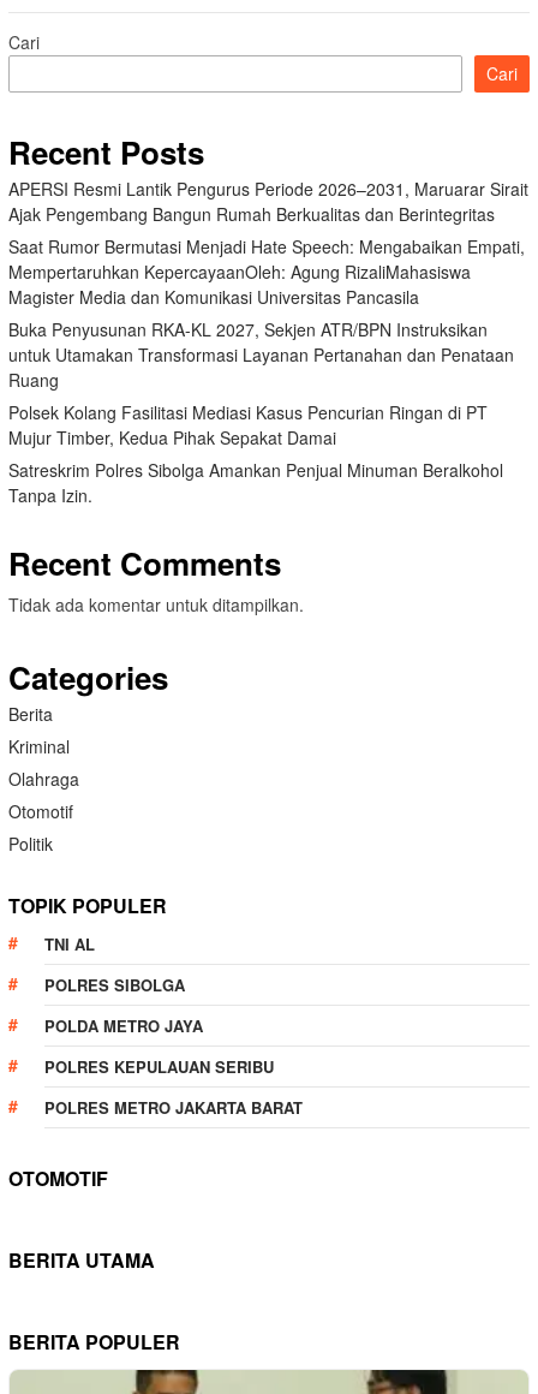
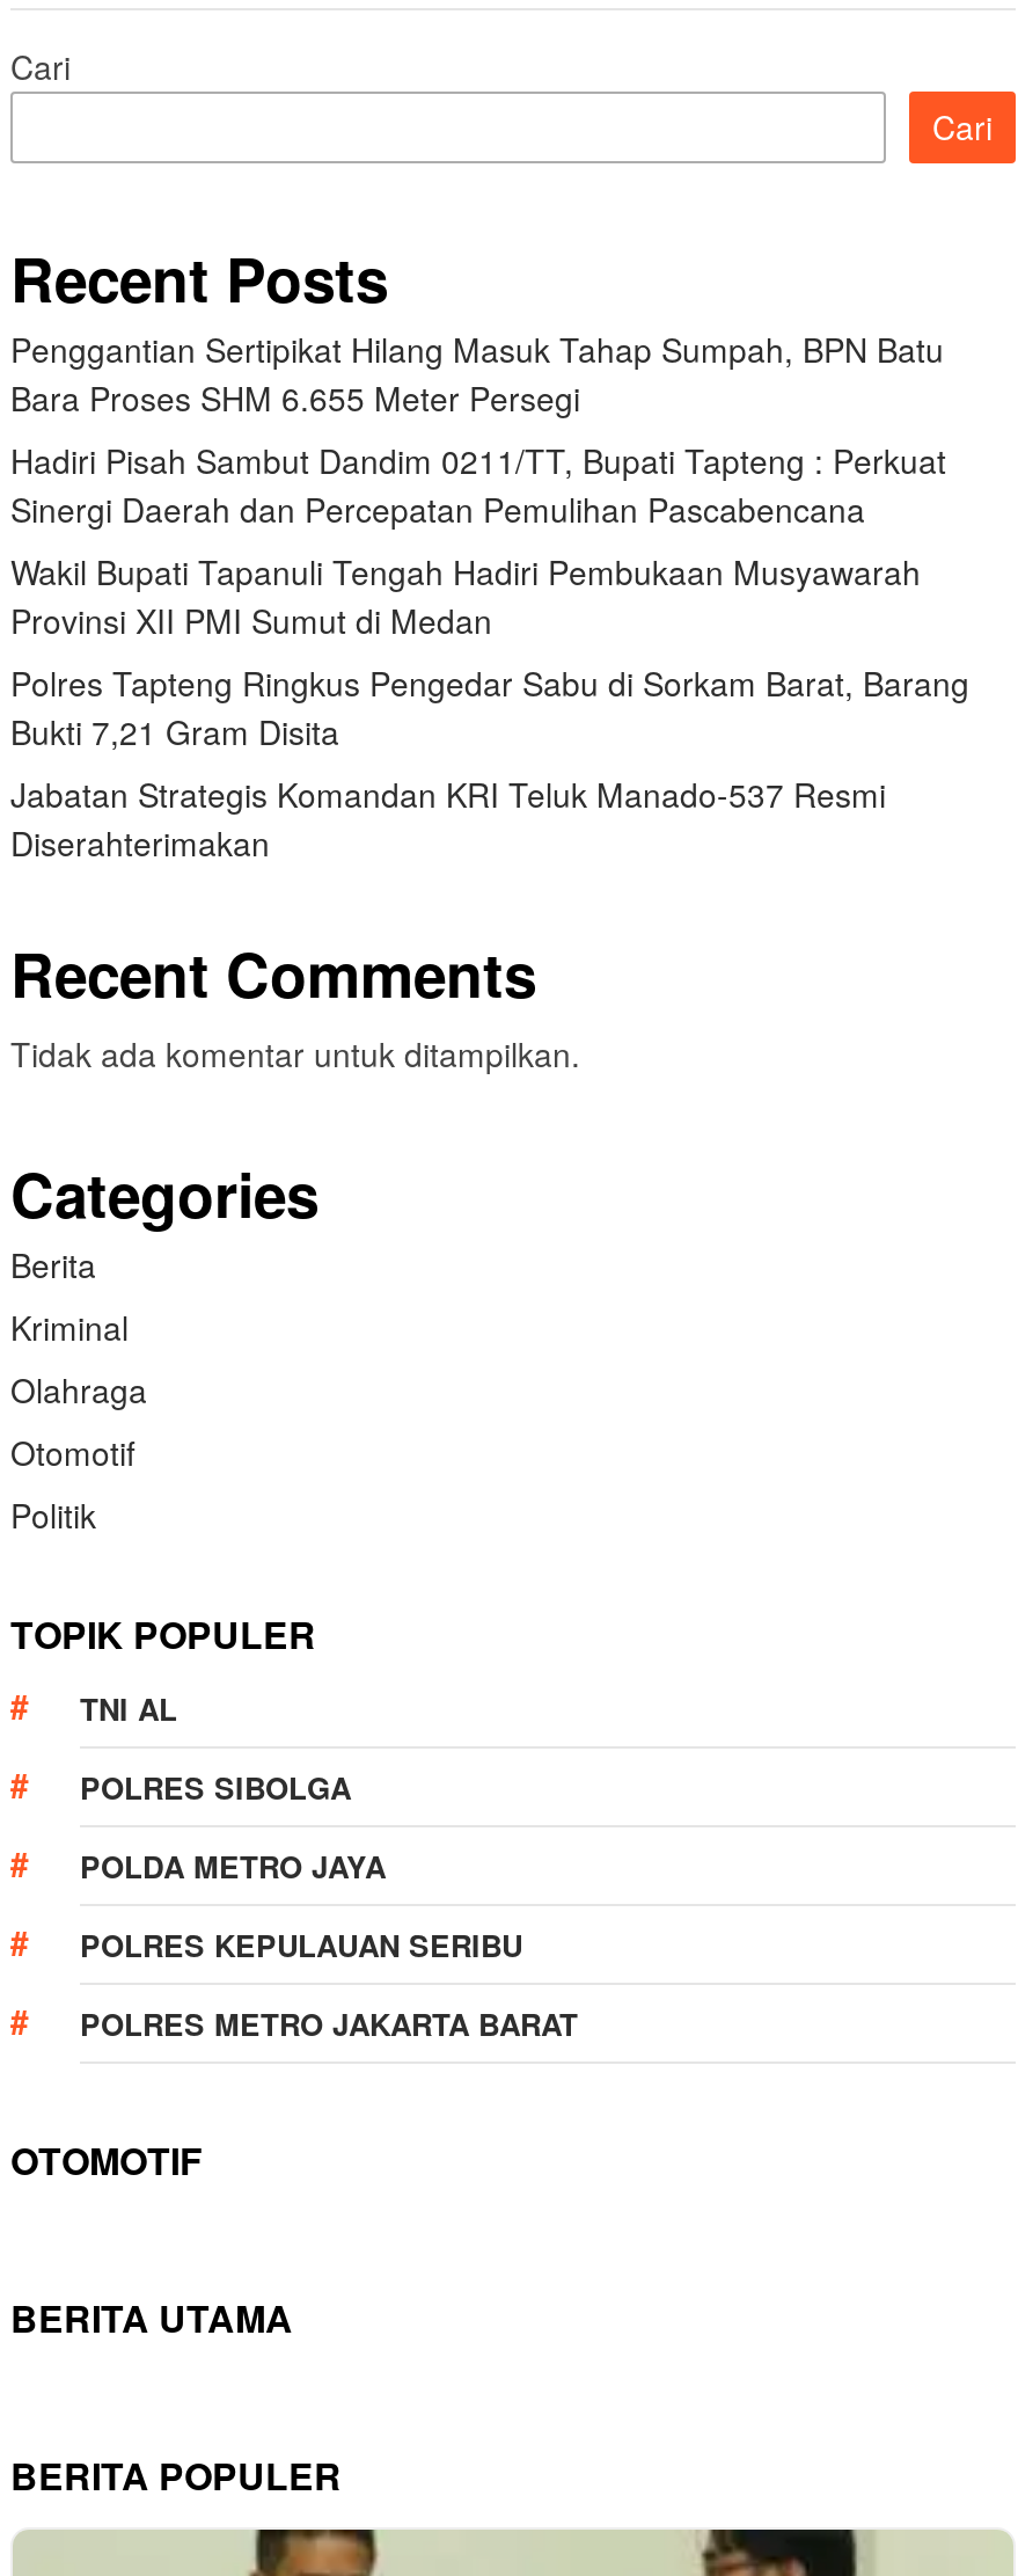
- APERSI Resmi Lantik Pengurus Periode 2026–2031, Maruarar Sirait
- Ajak Pengembang Bangun Rumah Berkualitas dan Berintegritas
- Saat Rumor Bermutasi Menjadi Hate Speech: Mengabaikan Empati,
- Mempertaruhkan KepercayaanOleh: Agung RizaliMahasiswa
- Magister Media dan Komunikasi Universitas Pancasila
- Buka Penyusunan RKA-KL 2027, Sekjen ATR/BPN Instruksikan
- untuk Utamakan Transformasi Layanan Pertanahan dan Penataan
- Ruang
- Polsek Kolang Fasilitasi Mediasi Kasus Pencurian Ringan di PT
- Mujur Timber, Kedua Pihak Sepakat Damai
- Satreskrim Polres Sibolga Amankan Penjual Minuman Beralkohol
- Tanpa Izin.
+ Penggantian Sertipikat Hilang Masuk Tahap Sumpah, BPN Batu
+ Bara Proses SHM 6.655 Meter Persegi
+ Hadiri Pisah Sambut Dandim 0211/TT, Bupati Tapteng : Perkuat
+ Sinergi Daerah dan Percepatan Pemulihan Pascabencana
+ Wakil Bupati Tapanuli Tengah Hadiri Pembukaan Musyawarah
+ Provinsi XII PMI Sumut di Medan
+ Polres Tapteng Ringkus Pengedar Sabu di Sorkam Barat, Barang
+ Bukti 7,21 Gram Disita
+ Jabatan Strategis Komandan KRI Teluk Manado-537 Resmi
+ Diserahterimakan
